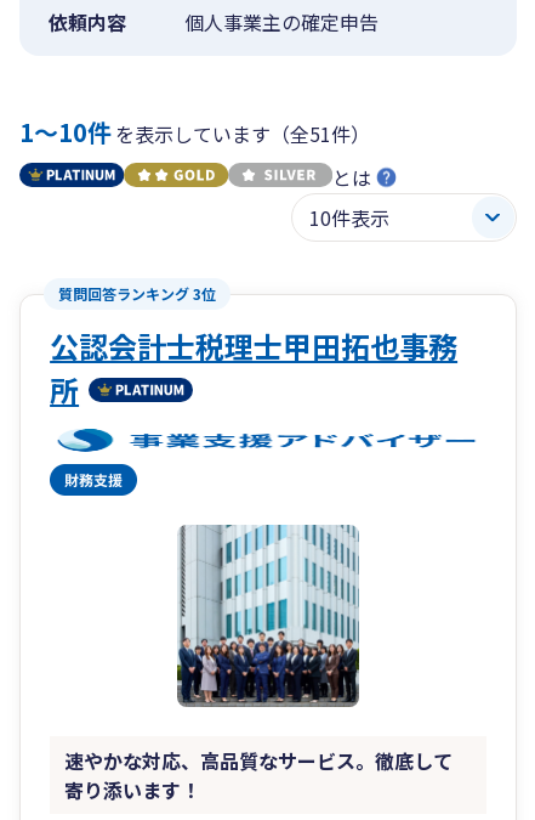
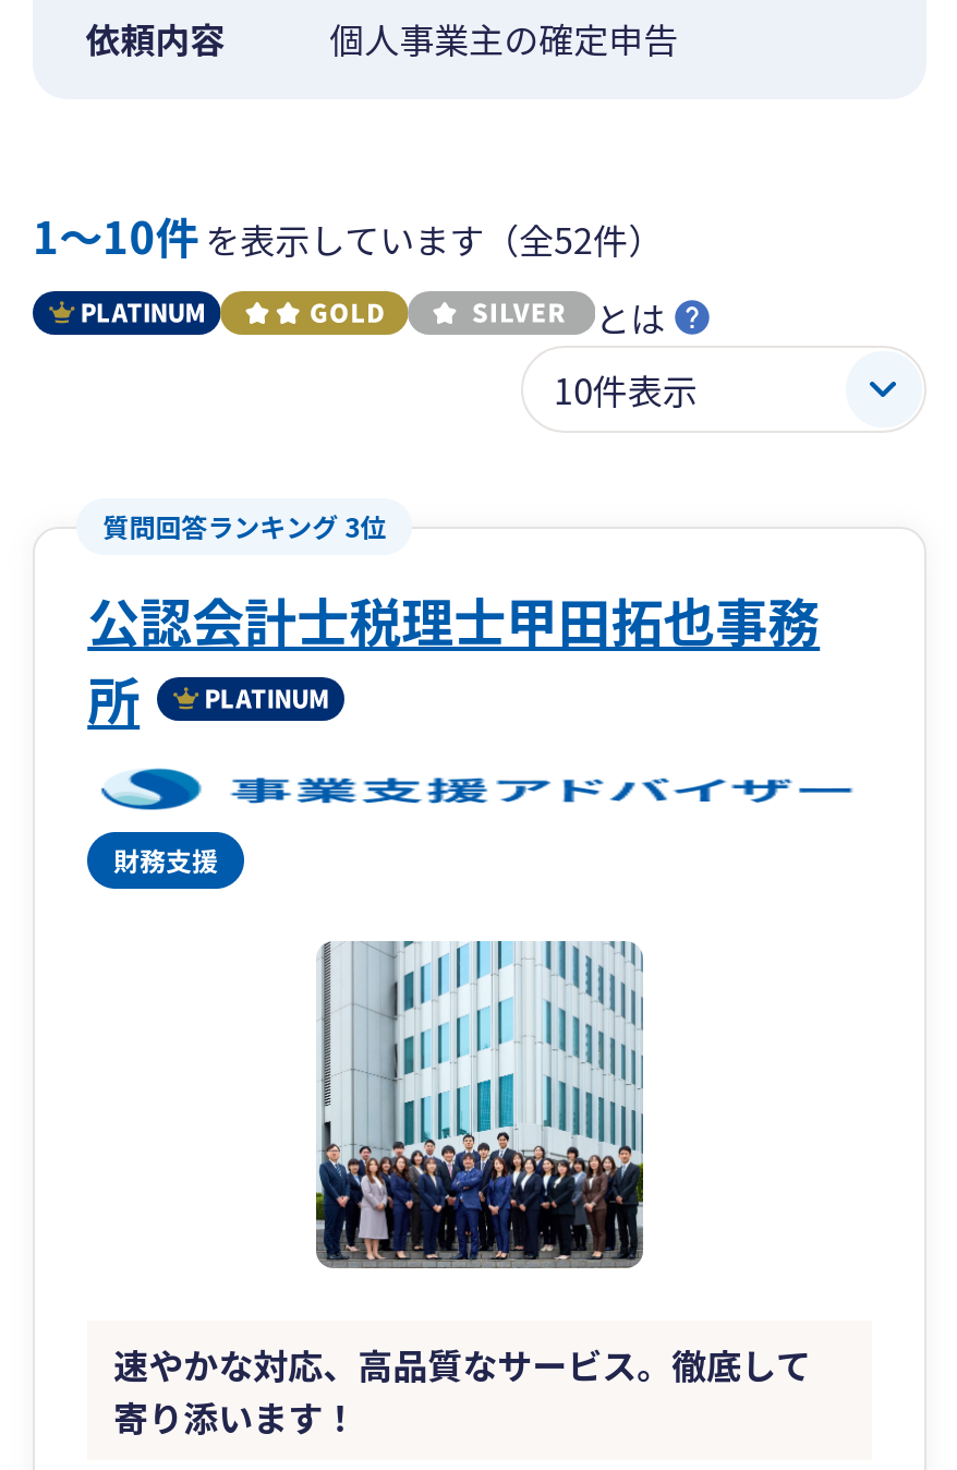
- 1〜10件 を表示しています（全51件）
+ 1〜10件 を表示しています（全52件）
